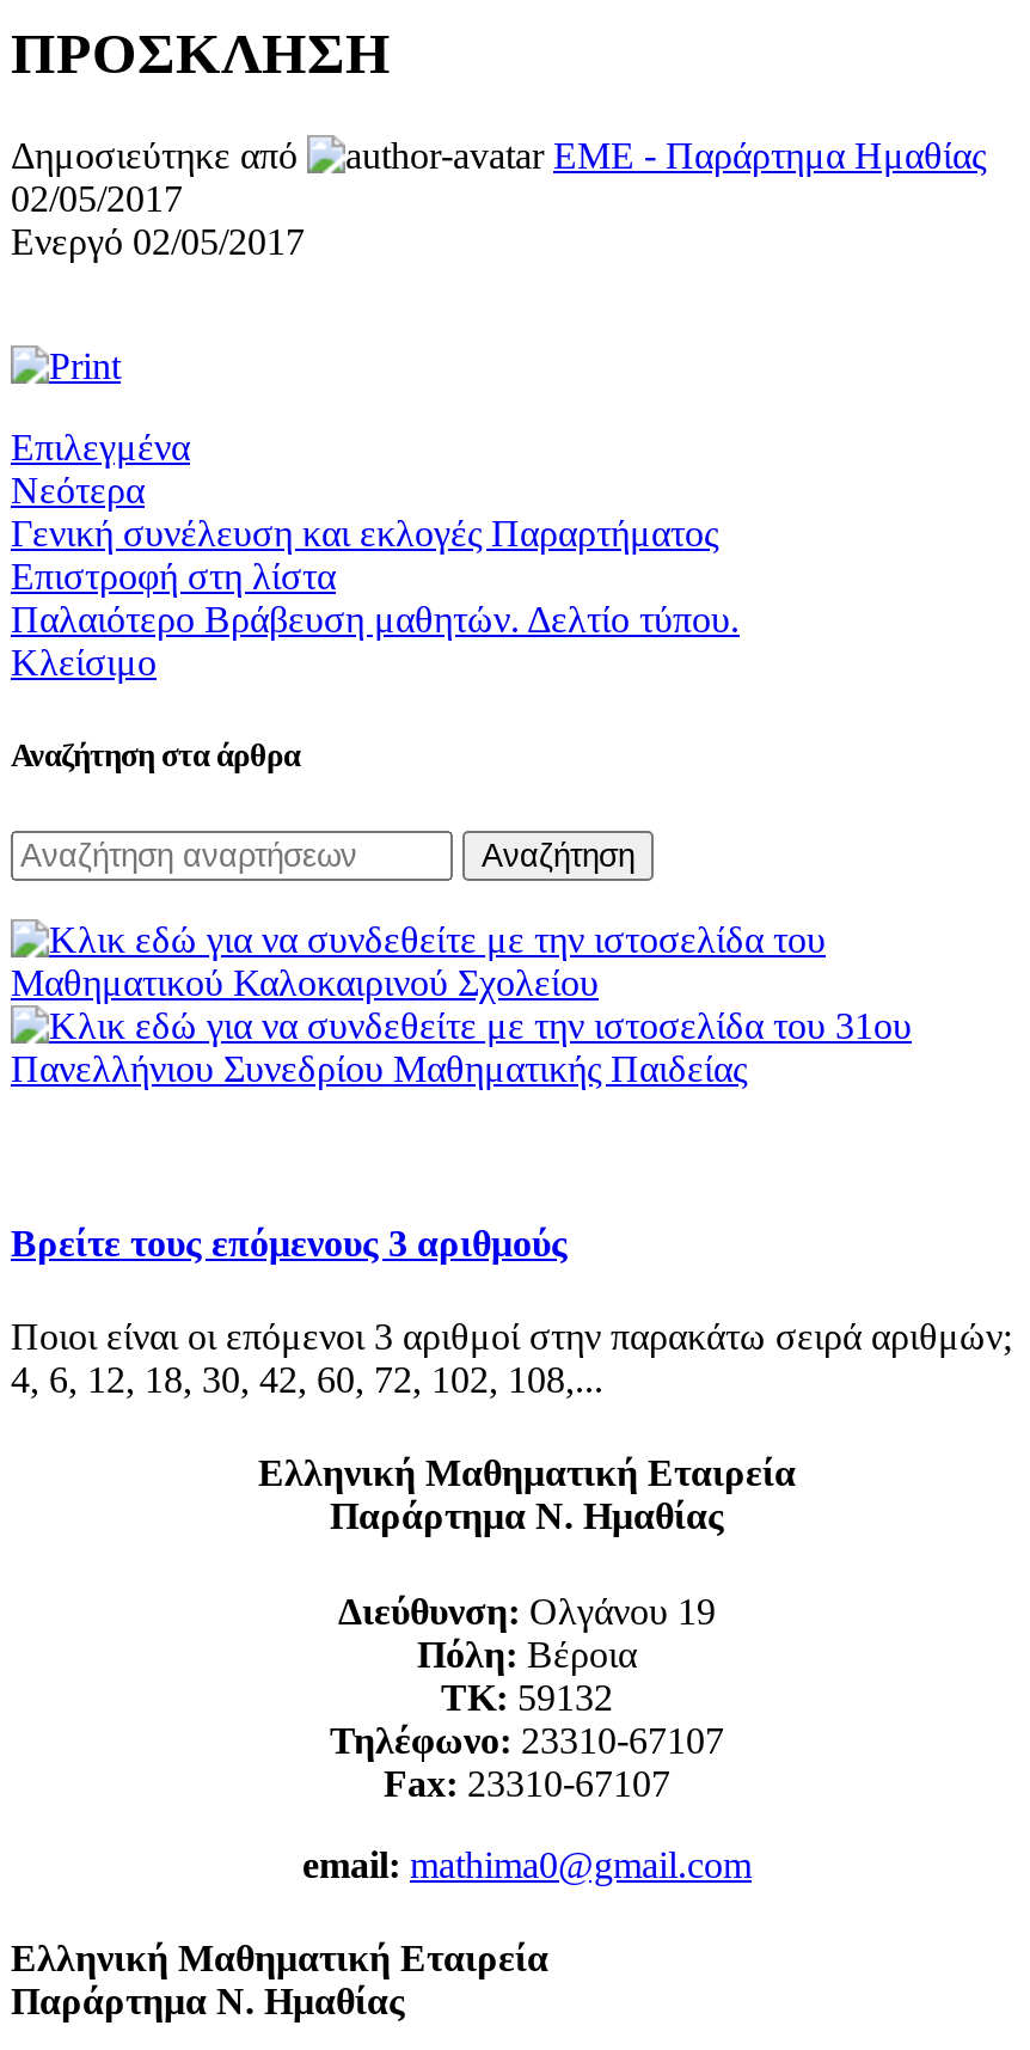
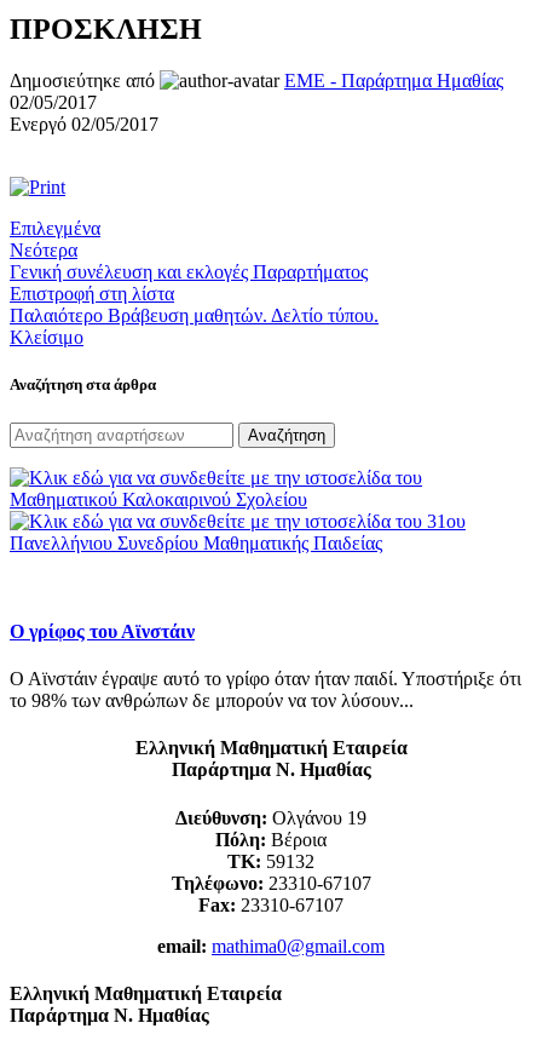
- Βρείτε τους επόμενους 3 αριθμούς
+ Ο γρίφος του Αϊνστάιν

- Ποιοι είναι οι επόμενοι 3 αριθμοί στην παρακάτω σειρά αριθμών;
- 4, 6, 12, 18, 30, 42, 60, 72, 102, 108,...
+ Ο Αϊνστάιν έγραψε αυτό το γρίφο όταν ήταν παιδί. Υποστήριξε ότι
+ το 98% των ανθρώπων δε μπορούν να τον λύσουν...
